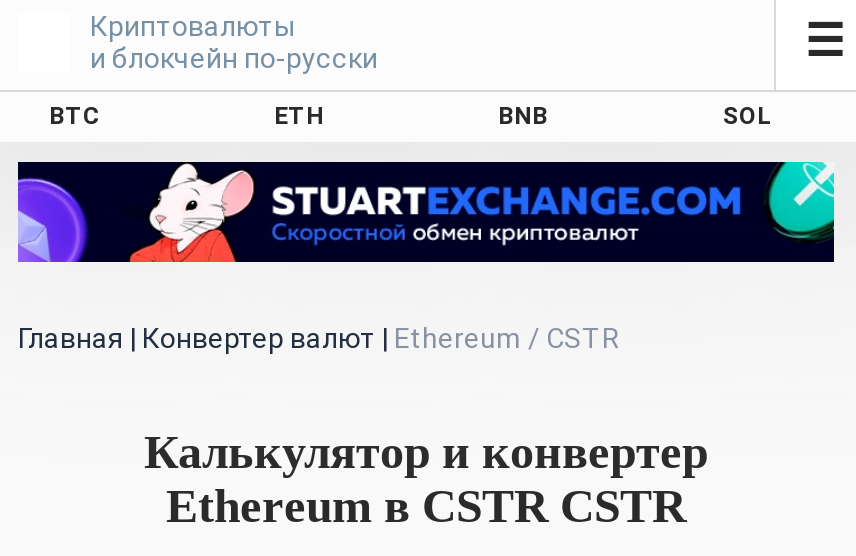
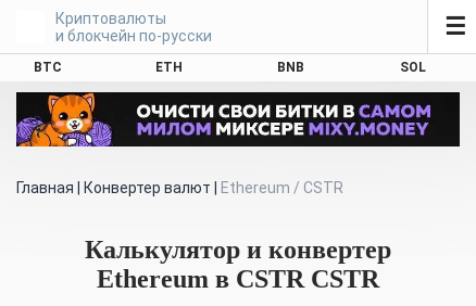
- [image]
+ [image]
